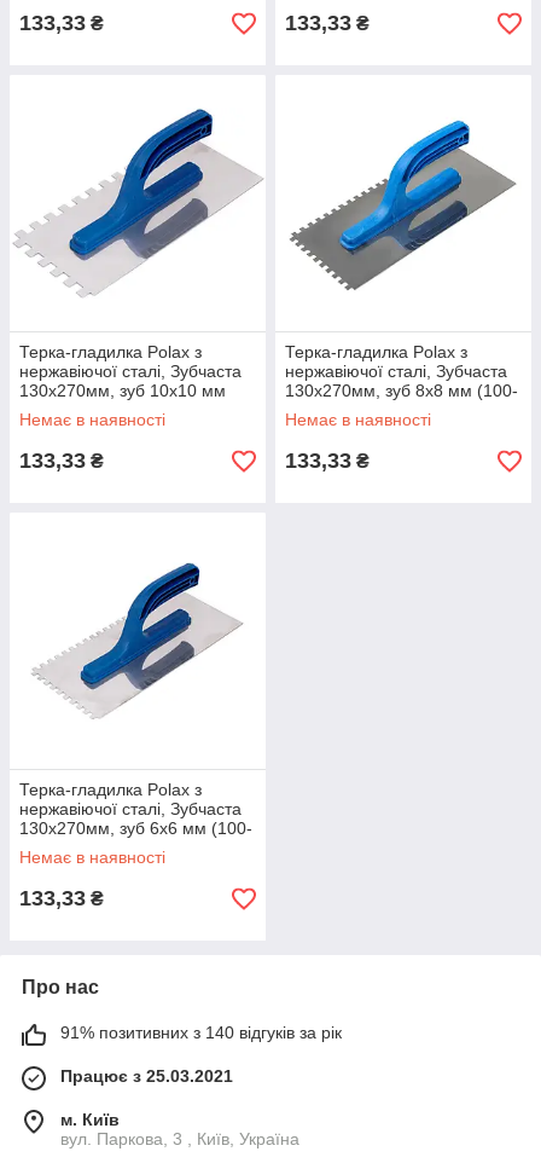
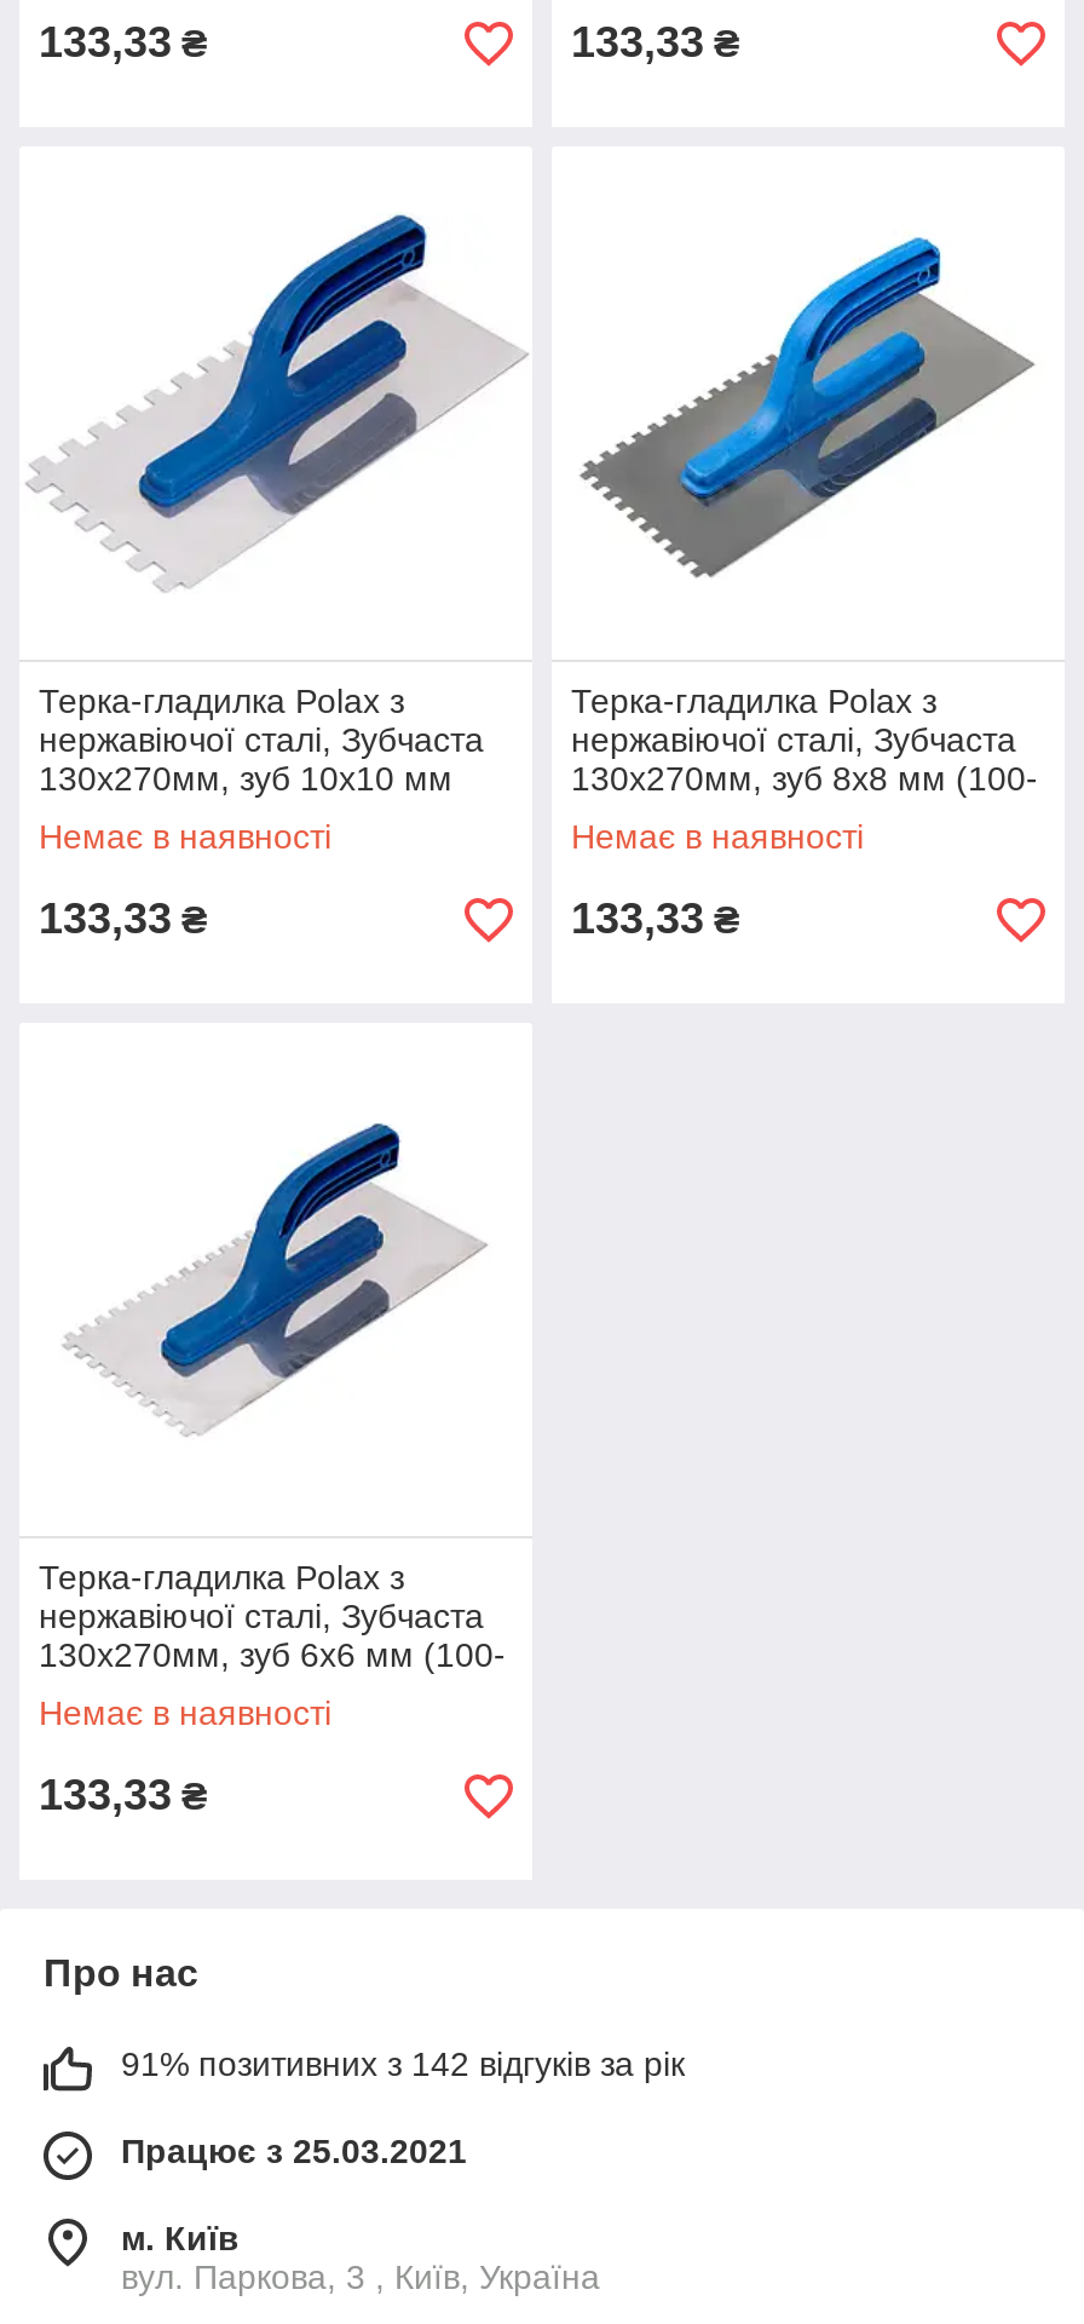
- 91% позитивних з 140 відгуків за рік
+ 91% позитивних з 142 відгуків за рік
